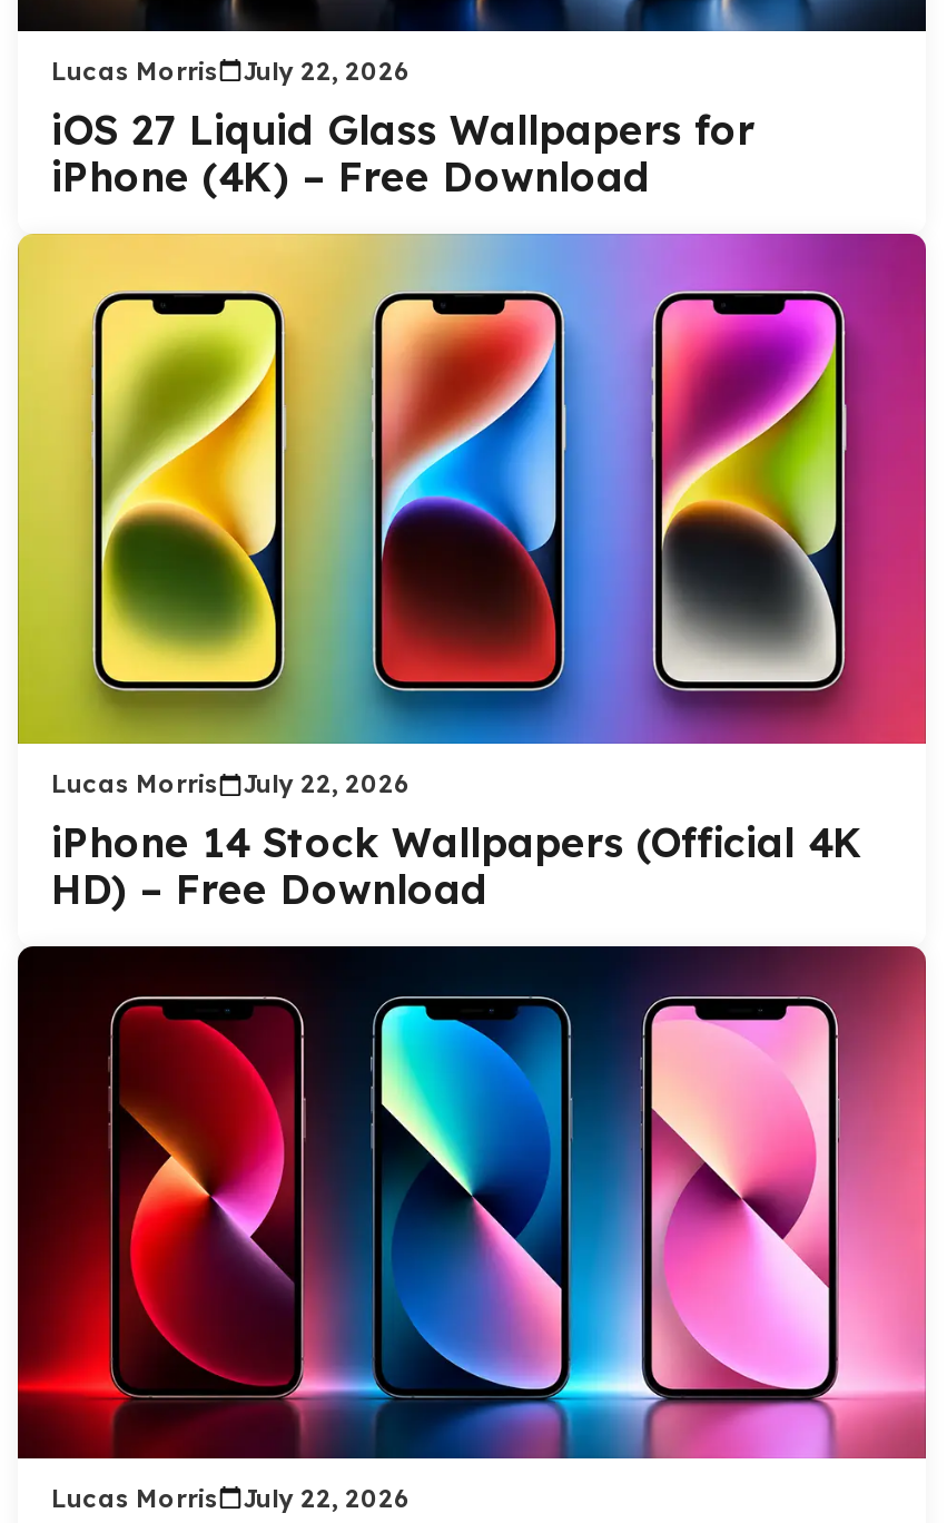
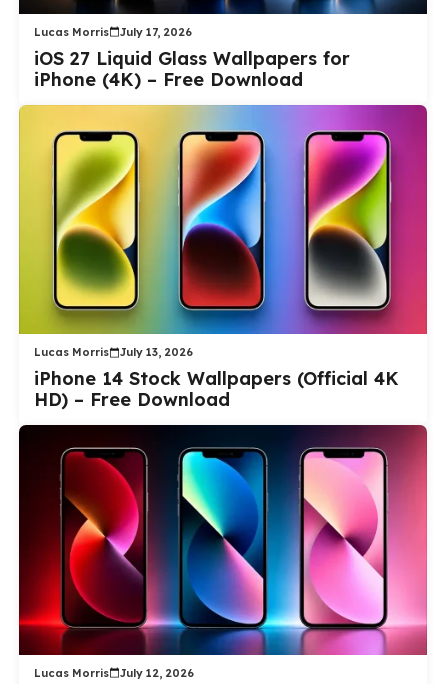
- Lucas Morris July 22, 2026
+ Lucas Morris July 17, 2026

- Lucas Morris July 22, 2026
+ Lucas Morris July 13, 2026

- Lucas Morris July 22, 2026
+ Lucas Morris July 12, 2026
